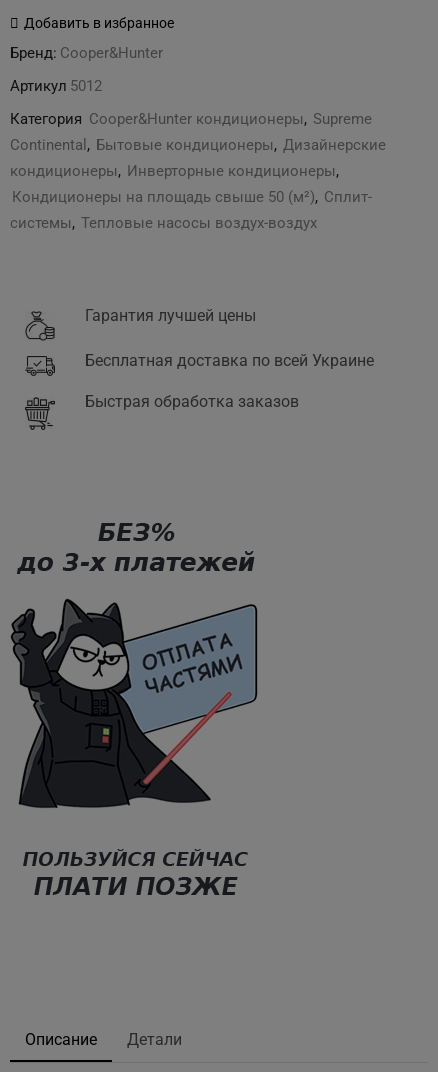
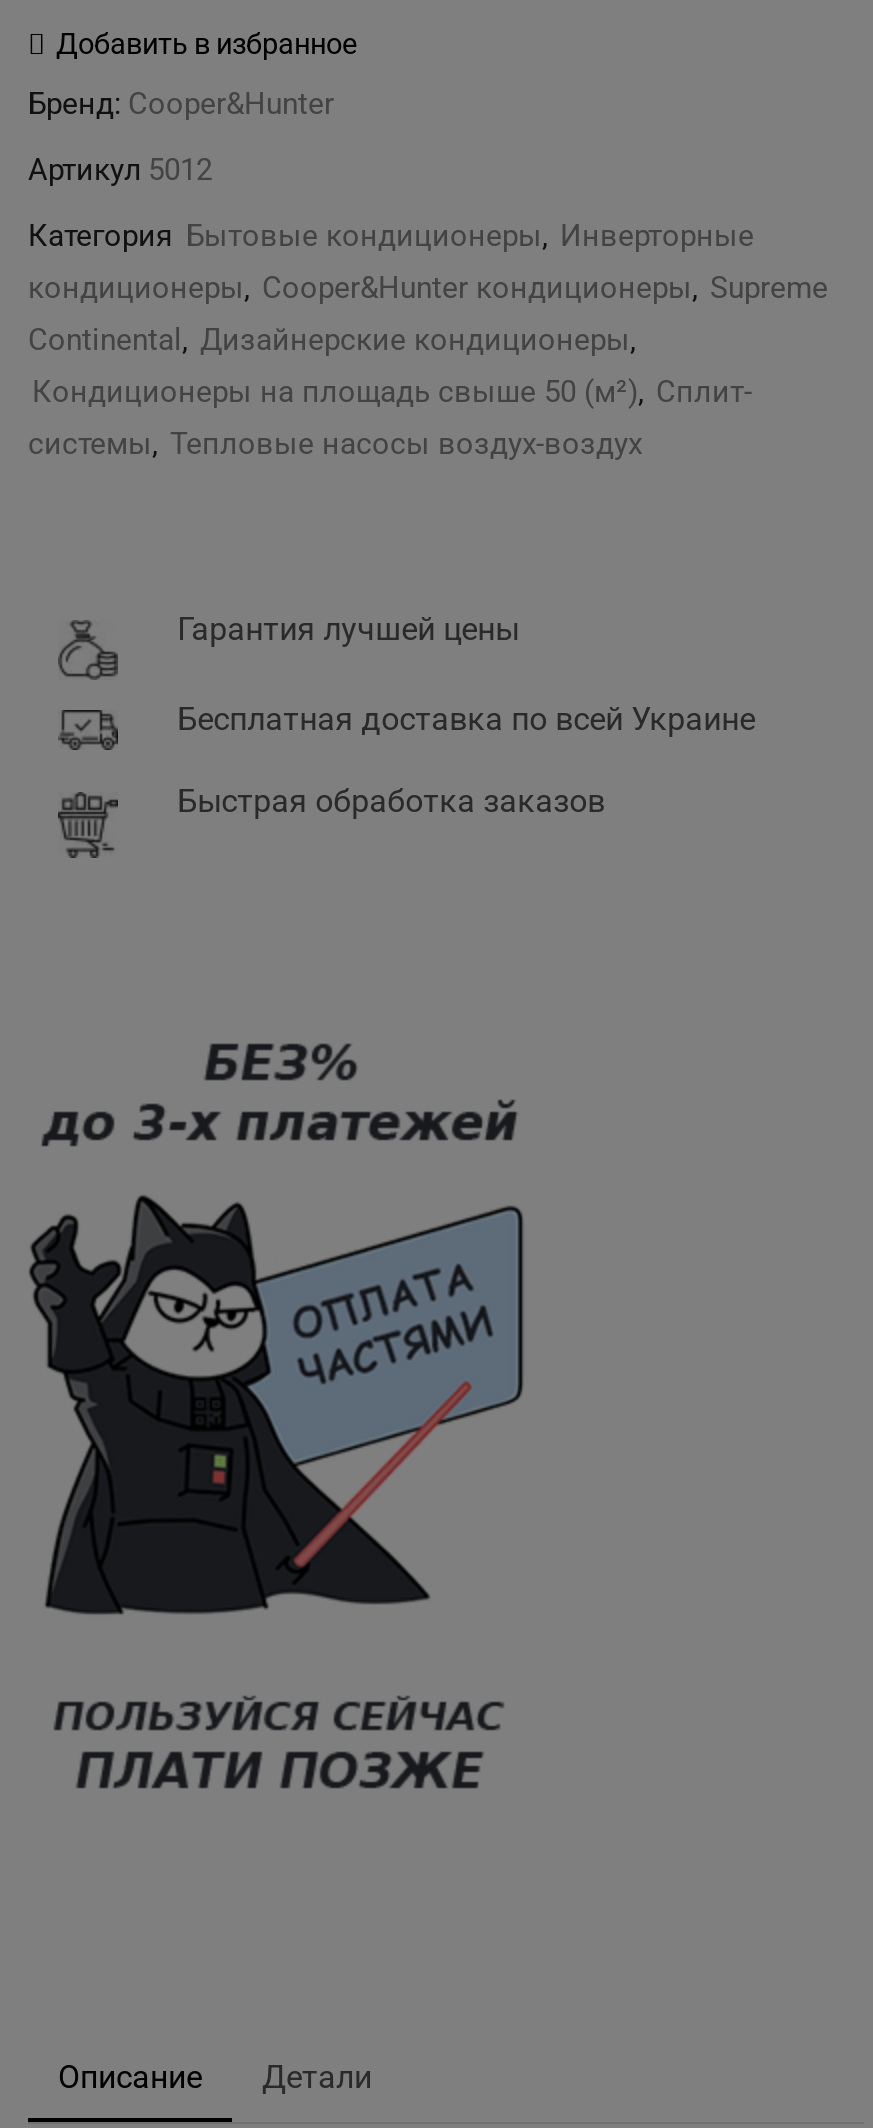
- Категория Cooper&Hunter кондиционеры, Supreme
+ Категория Бытовые кондиционеры, Инверторные

- Continental, Бытовые кондиционеры, Дизайнерские
+ кондиционеры, Cooper&Hunter кондиционеры, Supreme

- кондиционеры, Инверторные кондиционеры,
+ Continental, Дизайнерские кондиционеры,
